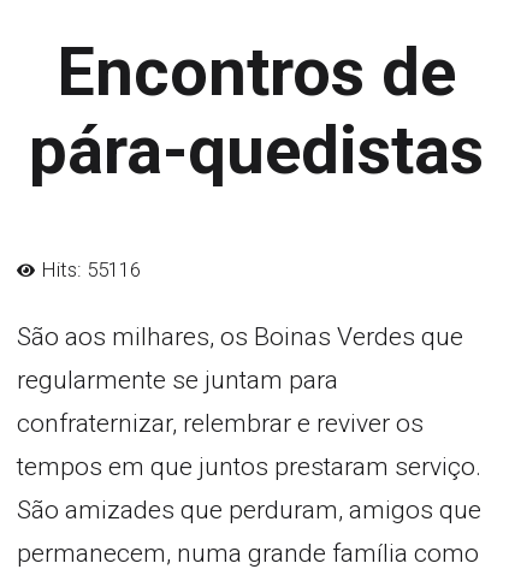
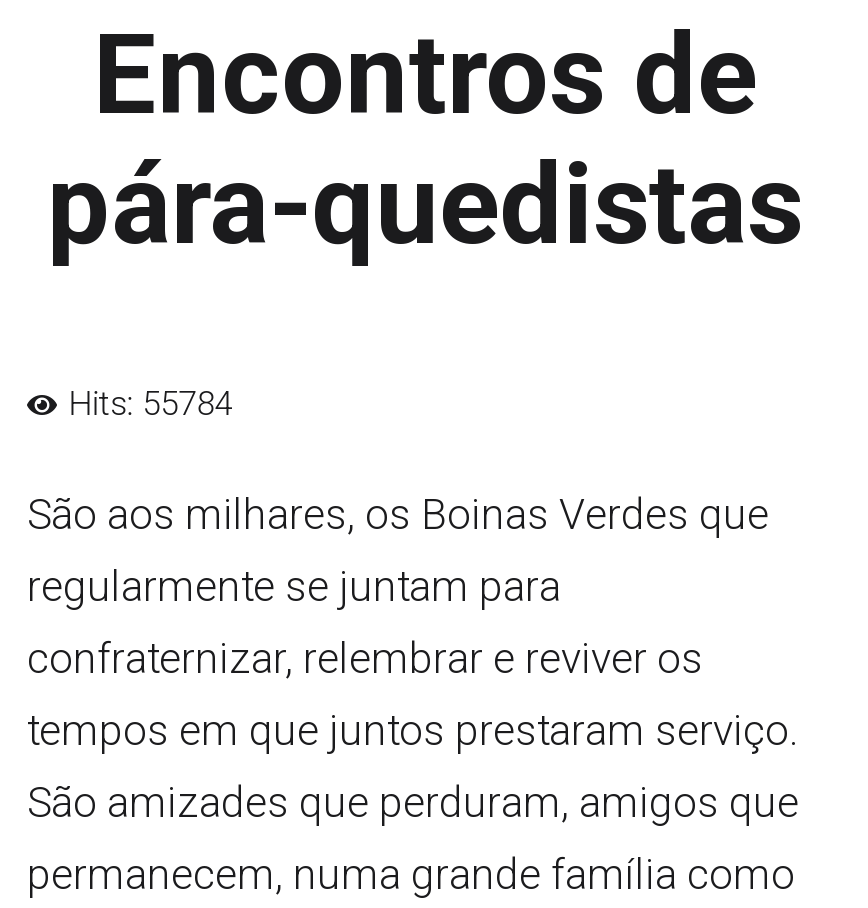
- Hits: 55116
+ Hits: 55784
